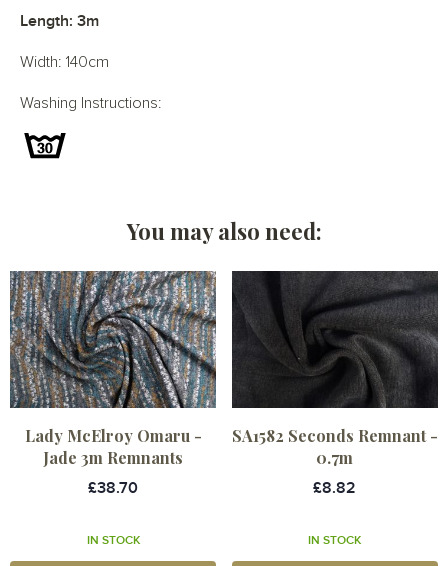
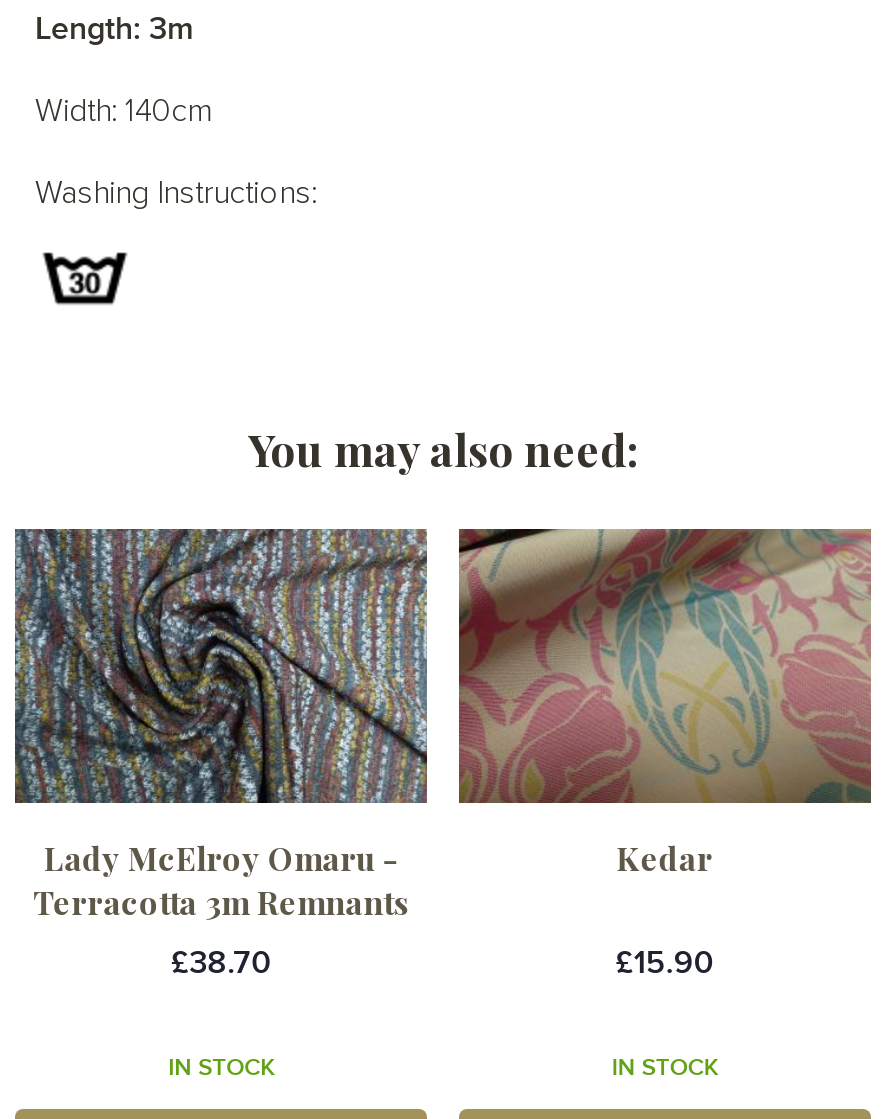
- [image]
- Jade 3m Remnants
+ [image]
+ Terracotta 3m Remnants

- [image]
- SA1582 Seconds Remnant -
- 0.7m
+ [image]
+ Kedar

- £8.82
+ £15.90
